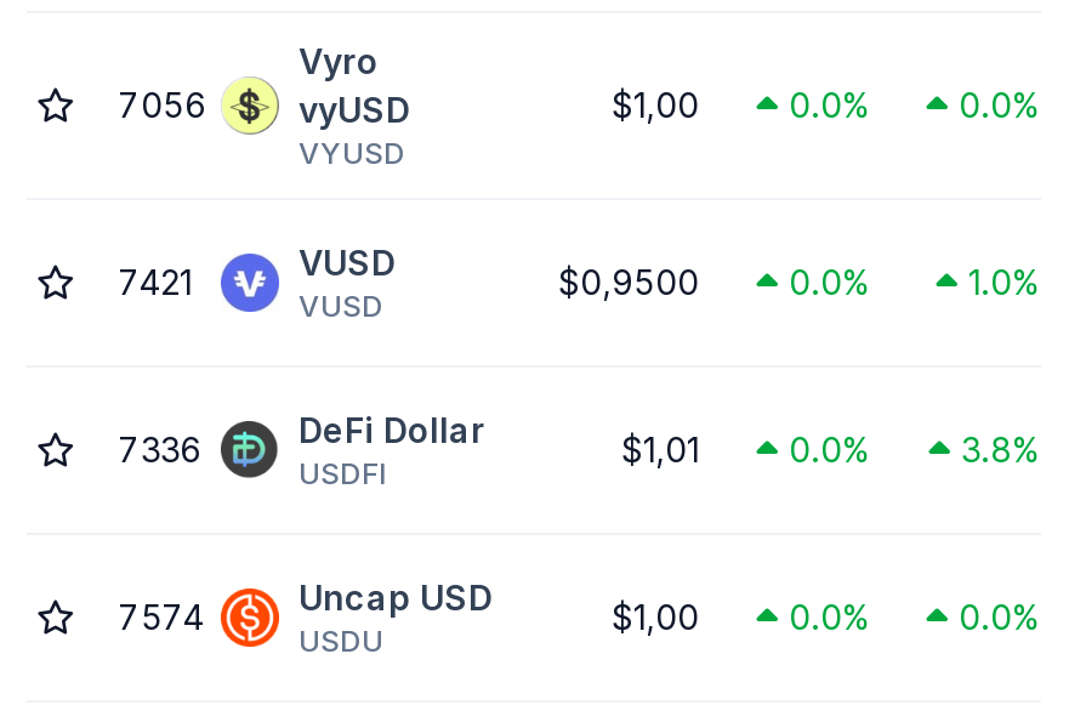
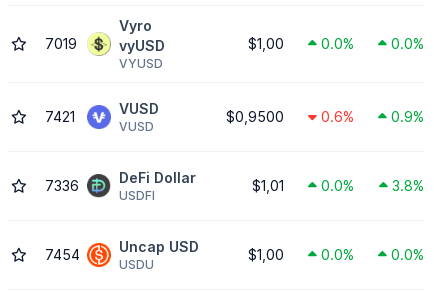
- 7056
+ 7019

- 0.0%
+ 0.6%

- 1.0%
+ 0.9%

- 7574
+ 7454
